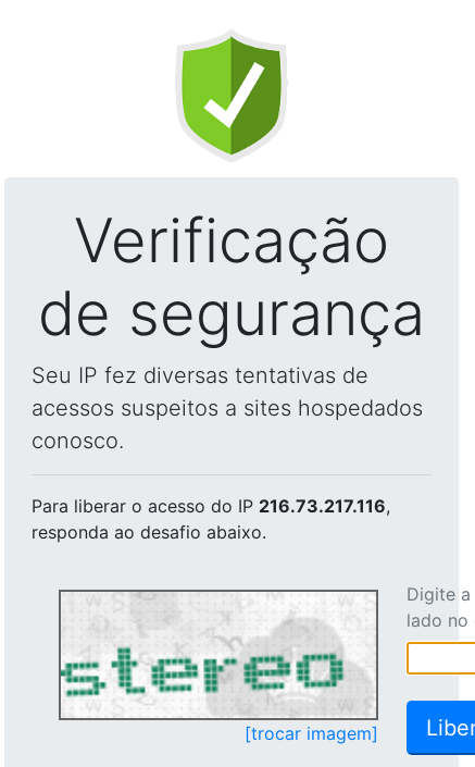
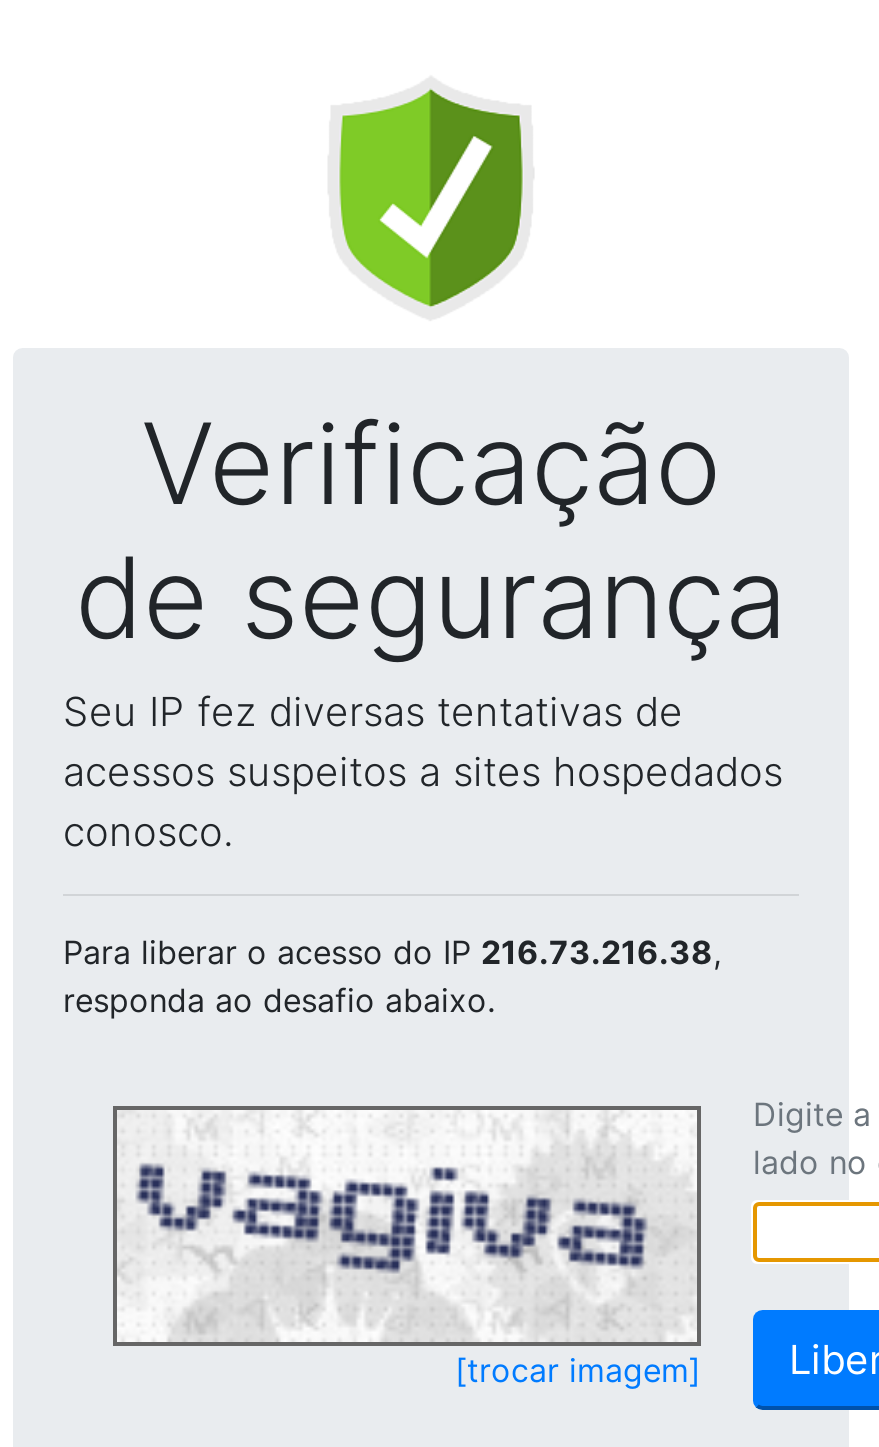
- Para liberar o acesso do IP 216.73.217.116,
+ Para liberar o acesso do IP 216.73.216.38,

- [image]
+ [image]
